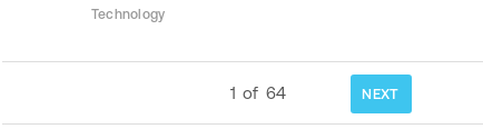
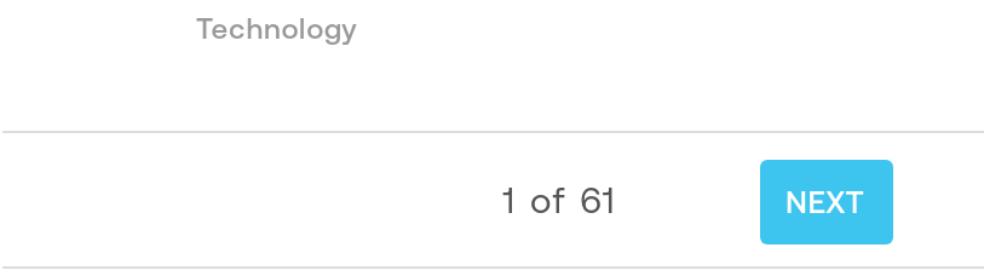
- 1 of 64
+ 1 of 61
